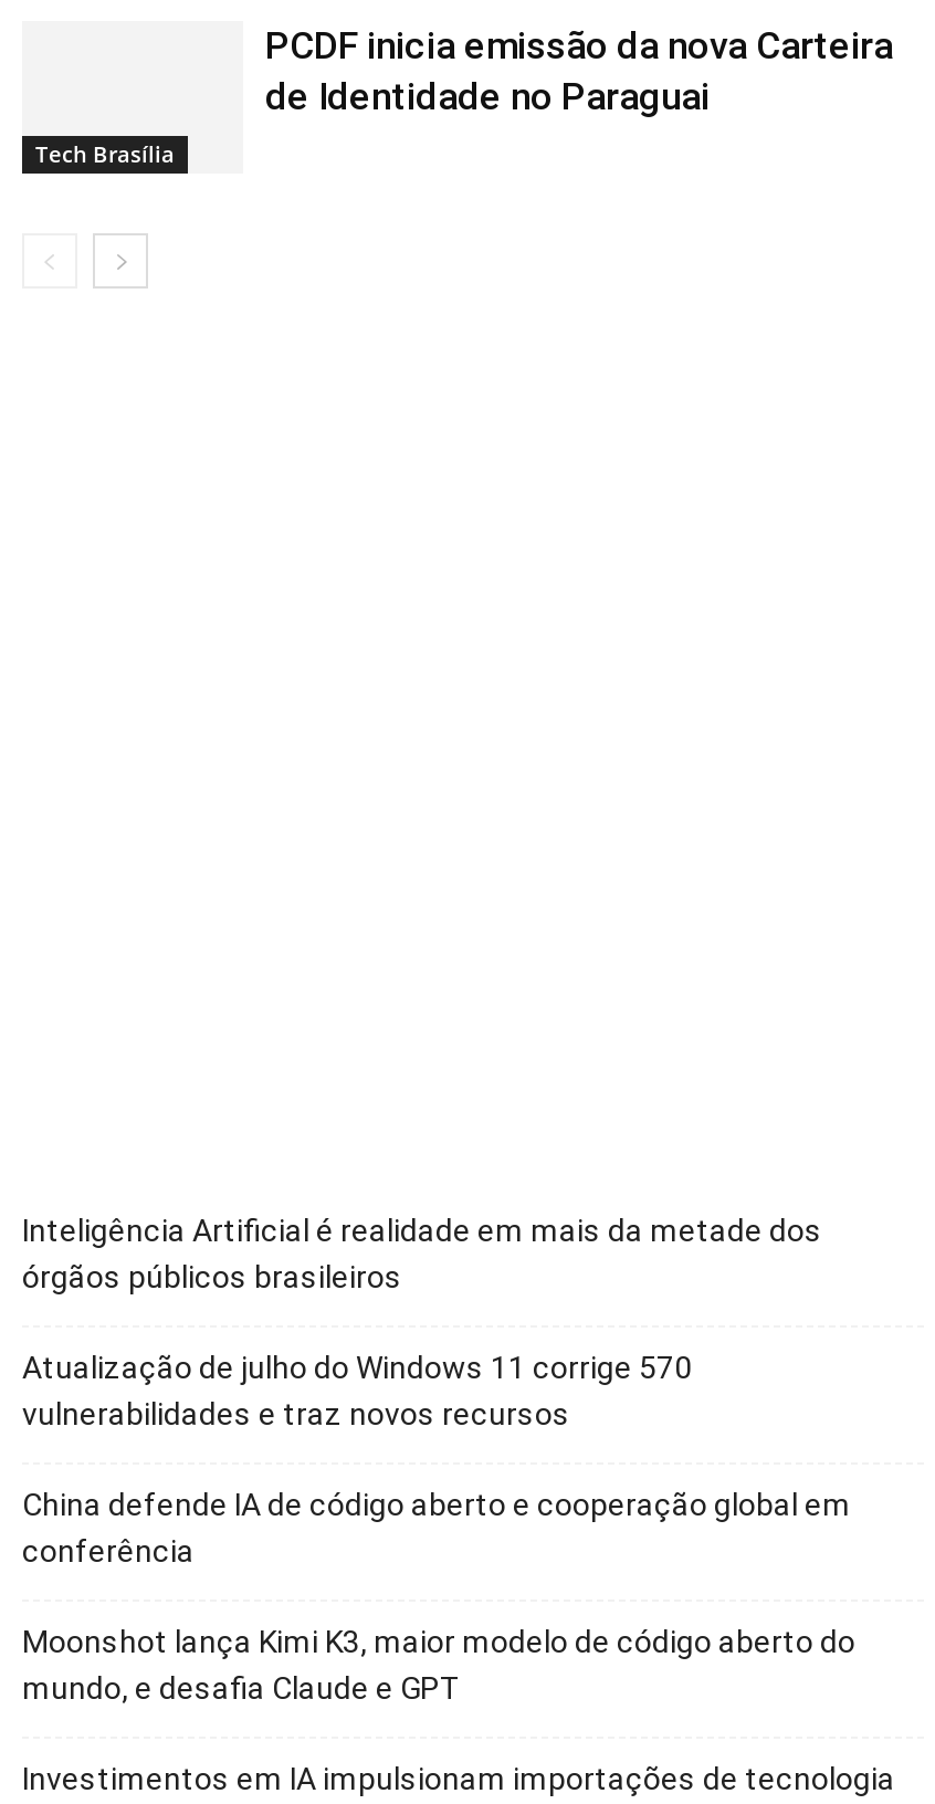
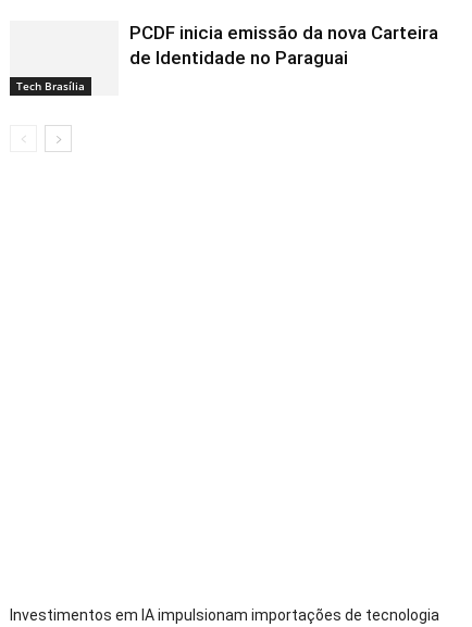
- Inteligência Artificial é realidade em mais da metade dos
- órgãos públicos brasileiros
- Atualização de julho do Windows 11 corrige 570
- vulnerabilidades e traz novos recursos
- China defende IA de código aberto e cooperação global em
- conferência
- Moonshot lança Kimi K3, maior modelo de código aberto do
- mundo, e desafia Claude e GPT
